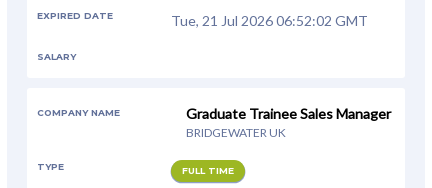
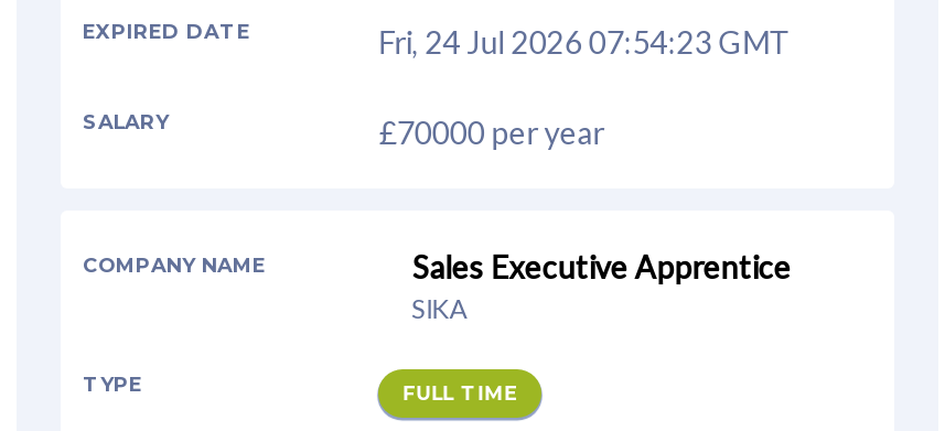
- Tue, 21 Jul 2026 06:52:02 GMT
+ Fri, 24 Jul 2026 07:54:23 GMT

+ £70000 per year

- Graduate Trainee Sales Manager
- BRIDGEWATER UK
+ Sales Executive Apprentice
+ SIKA
